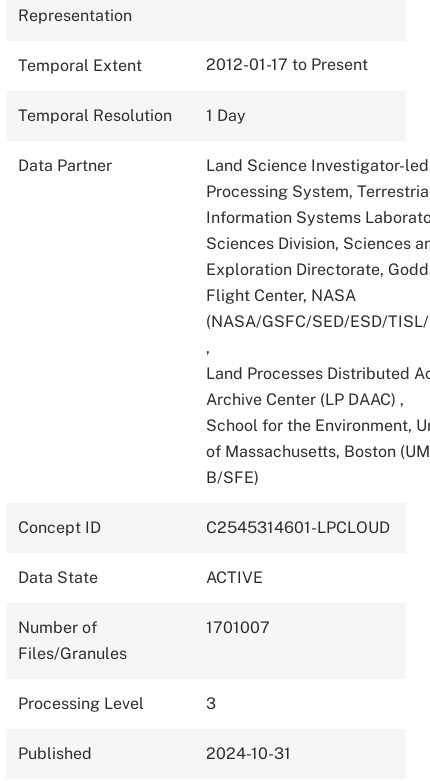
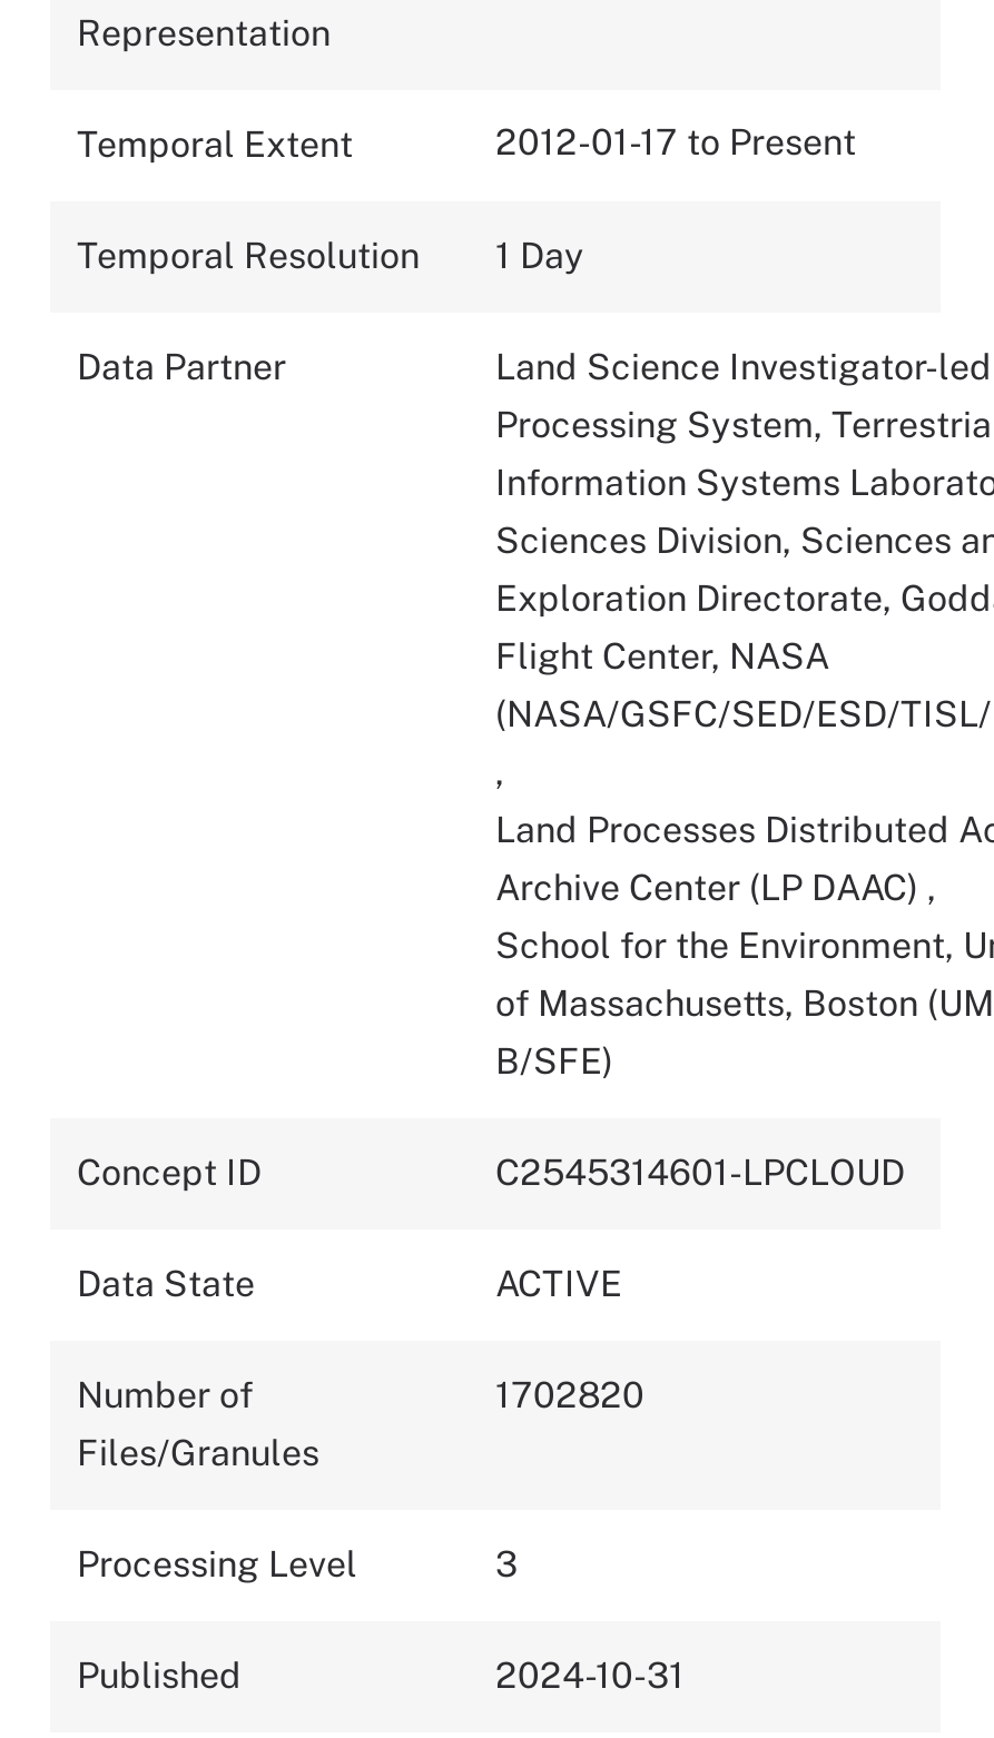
- 1701007
+ 1702820
